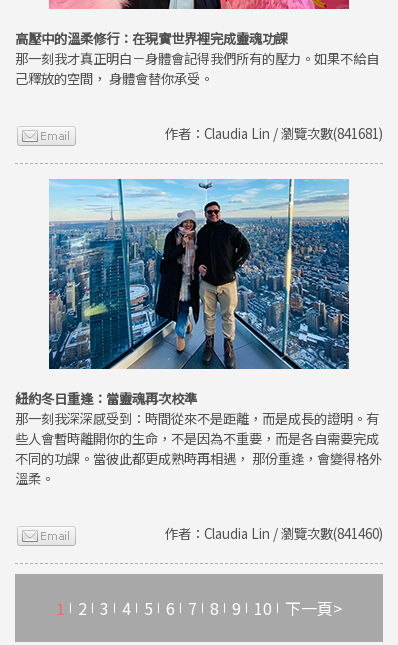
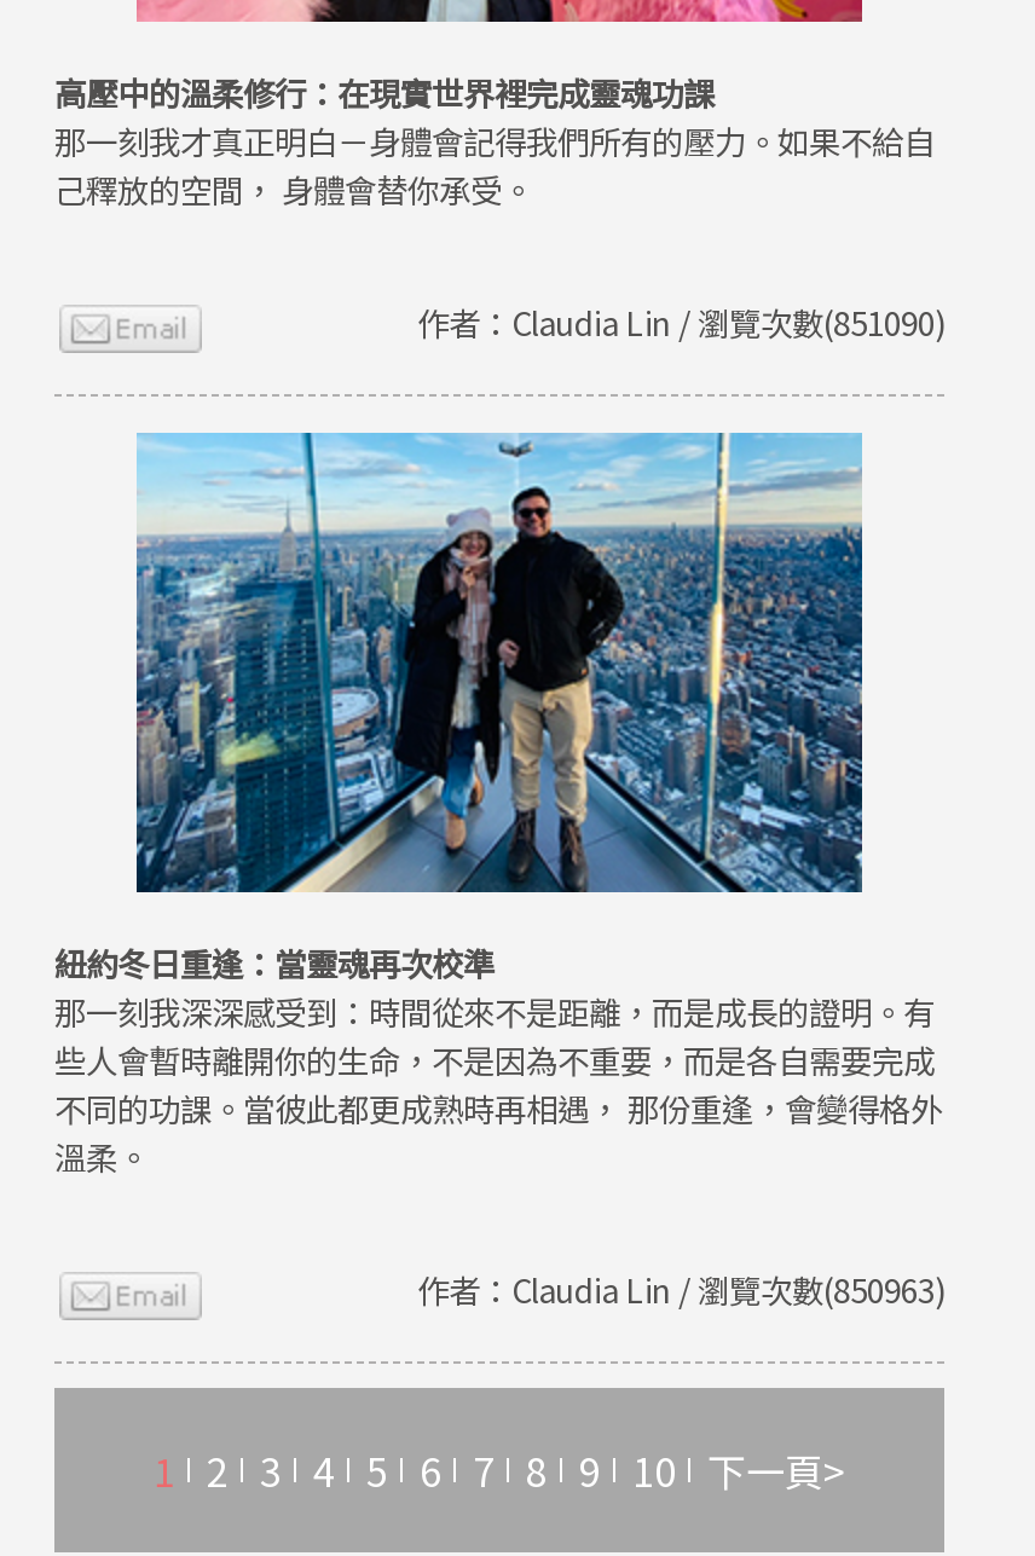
- 作者：Claudia Lin / 瀏覽次數(841681)
+ 作者：Claudia Lin / 瀏覽次數(851090)

- 作者：Claudia Lin / 瀏覽次數(841460)
+ 作者：Claudia Lin / 瀏覽次數(850963)
